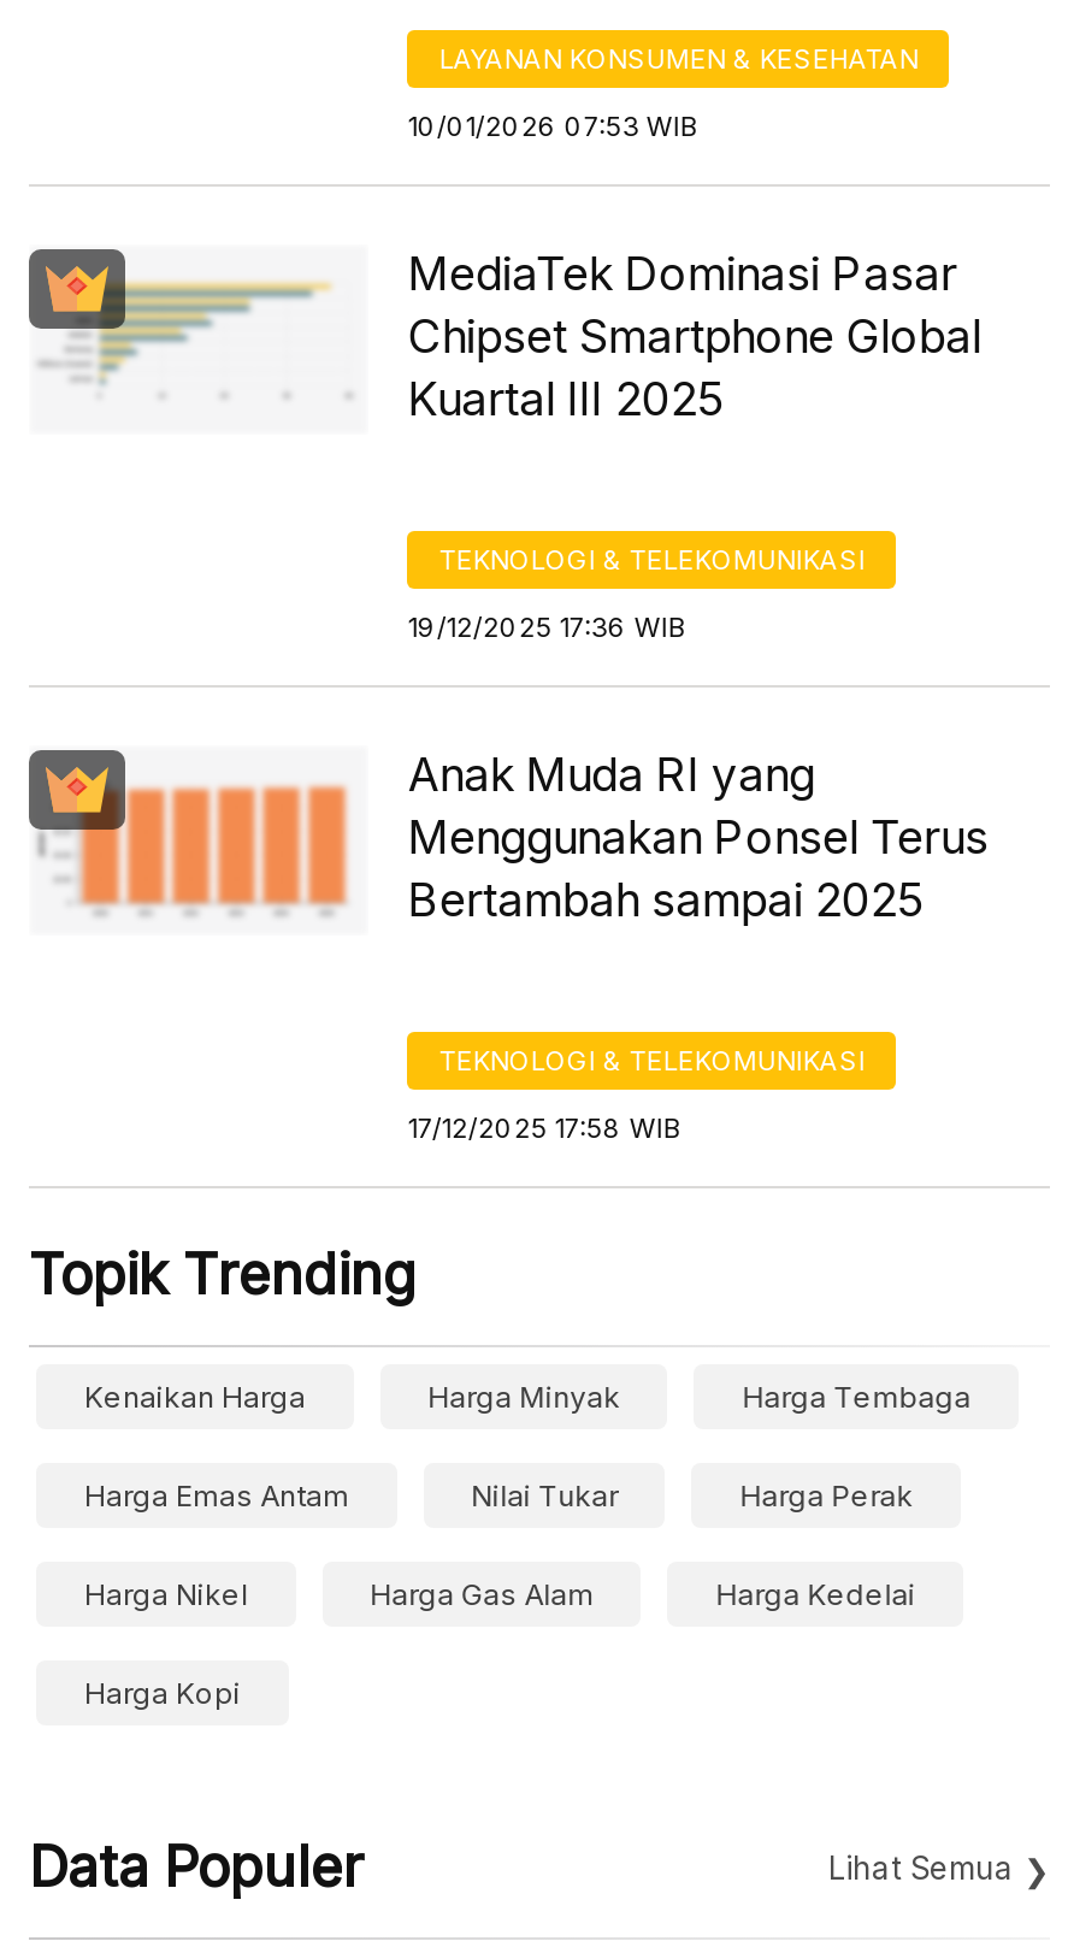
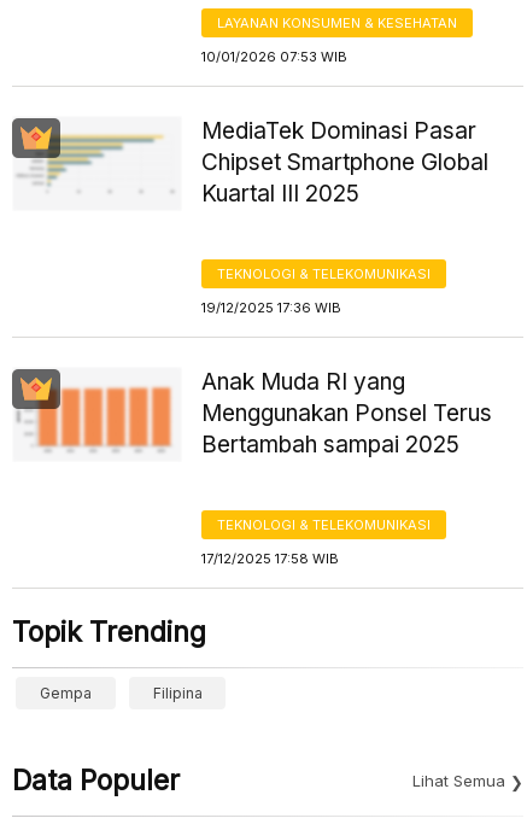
- Kenaikan Harga
- Harga Minyak
- Harga Tembaga
- Harga Emas Antam
- Nilai Tukar
- Harga Perak
- Harga Nikel
- Harga Gas Alam
- Harga Kedelai
- Harga Kopi
+ Gempa
+ Filipina
